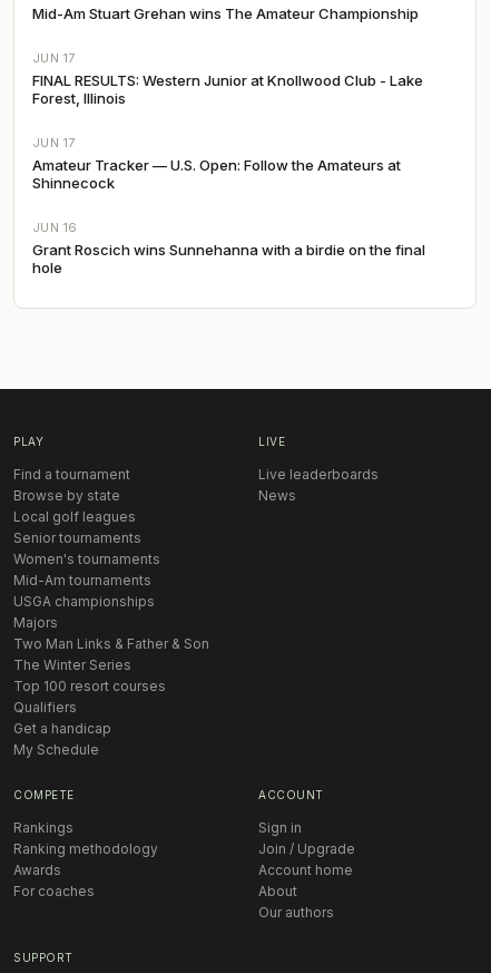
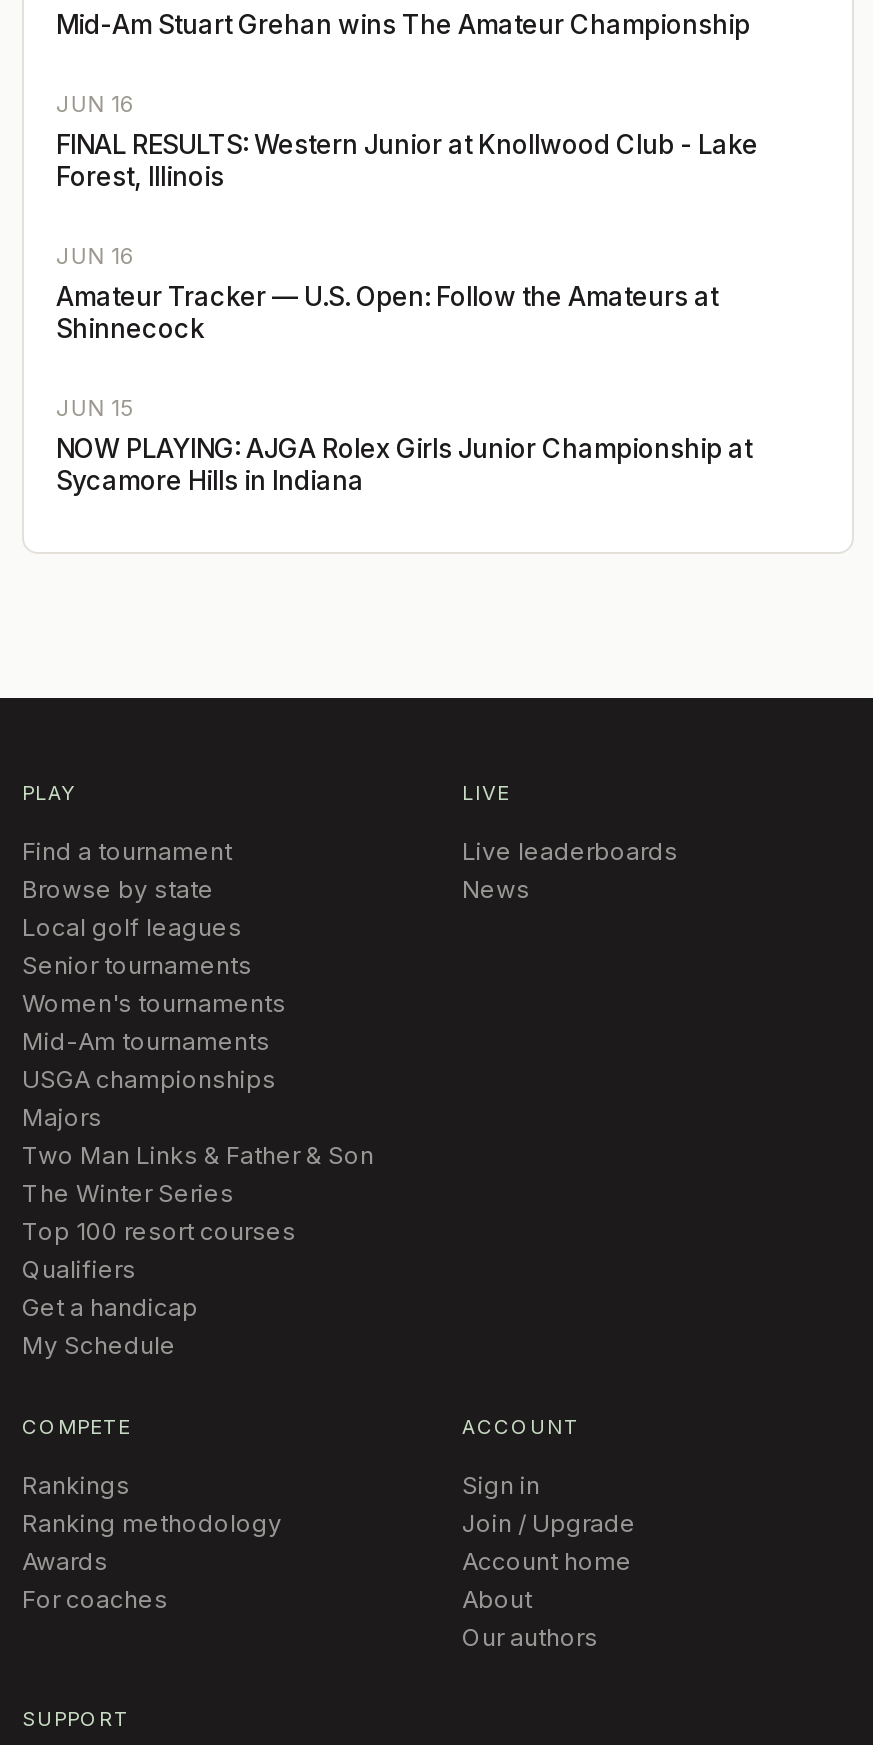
- JUN 17
+ JUN 16

- JUN 17
+ JUN 16

- JUN 16
- Grant Roscich wins Sunnehanna with a birdie on the final
- hole
+ JUN 15
+ NOW PLAYING: AJGA Rolex Girls Junior Championship at
+ Sycamore Hills in Indiana
